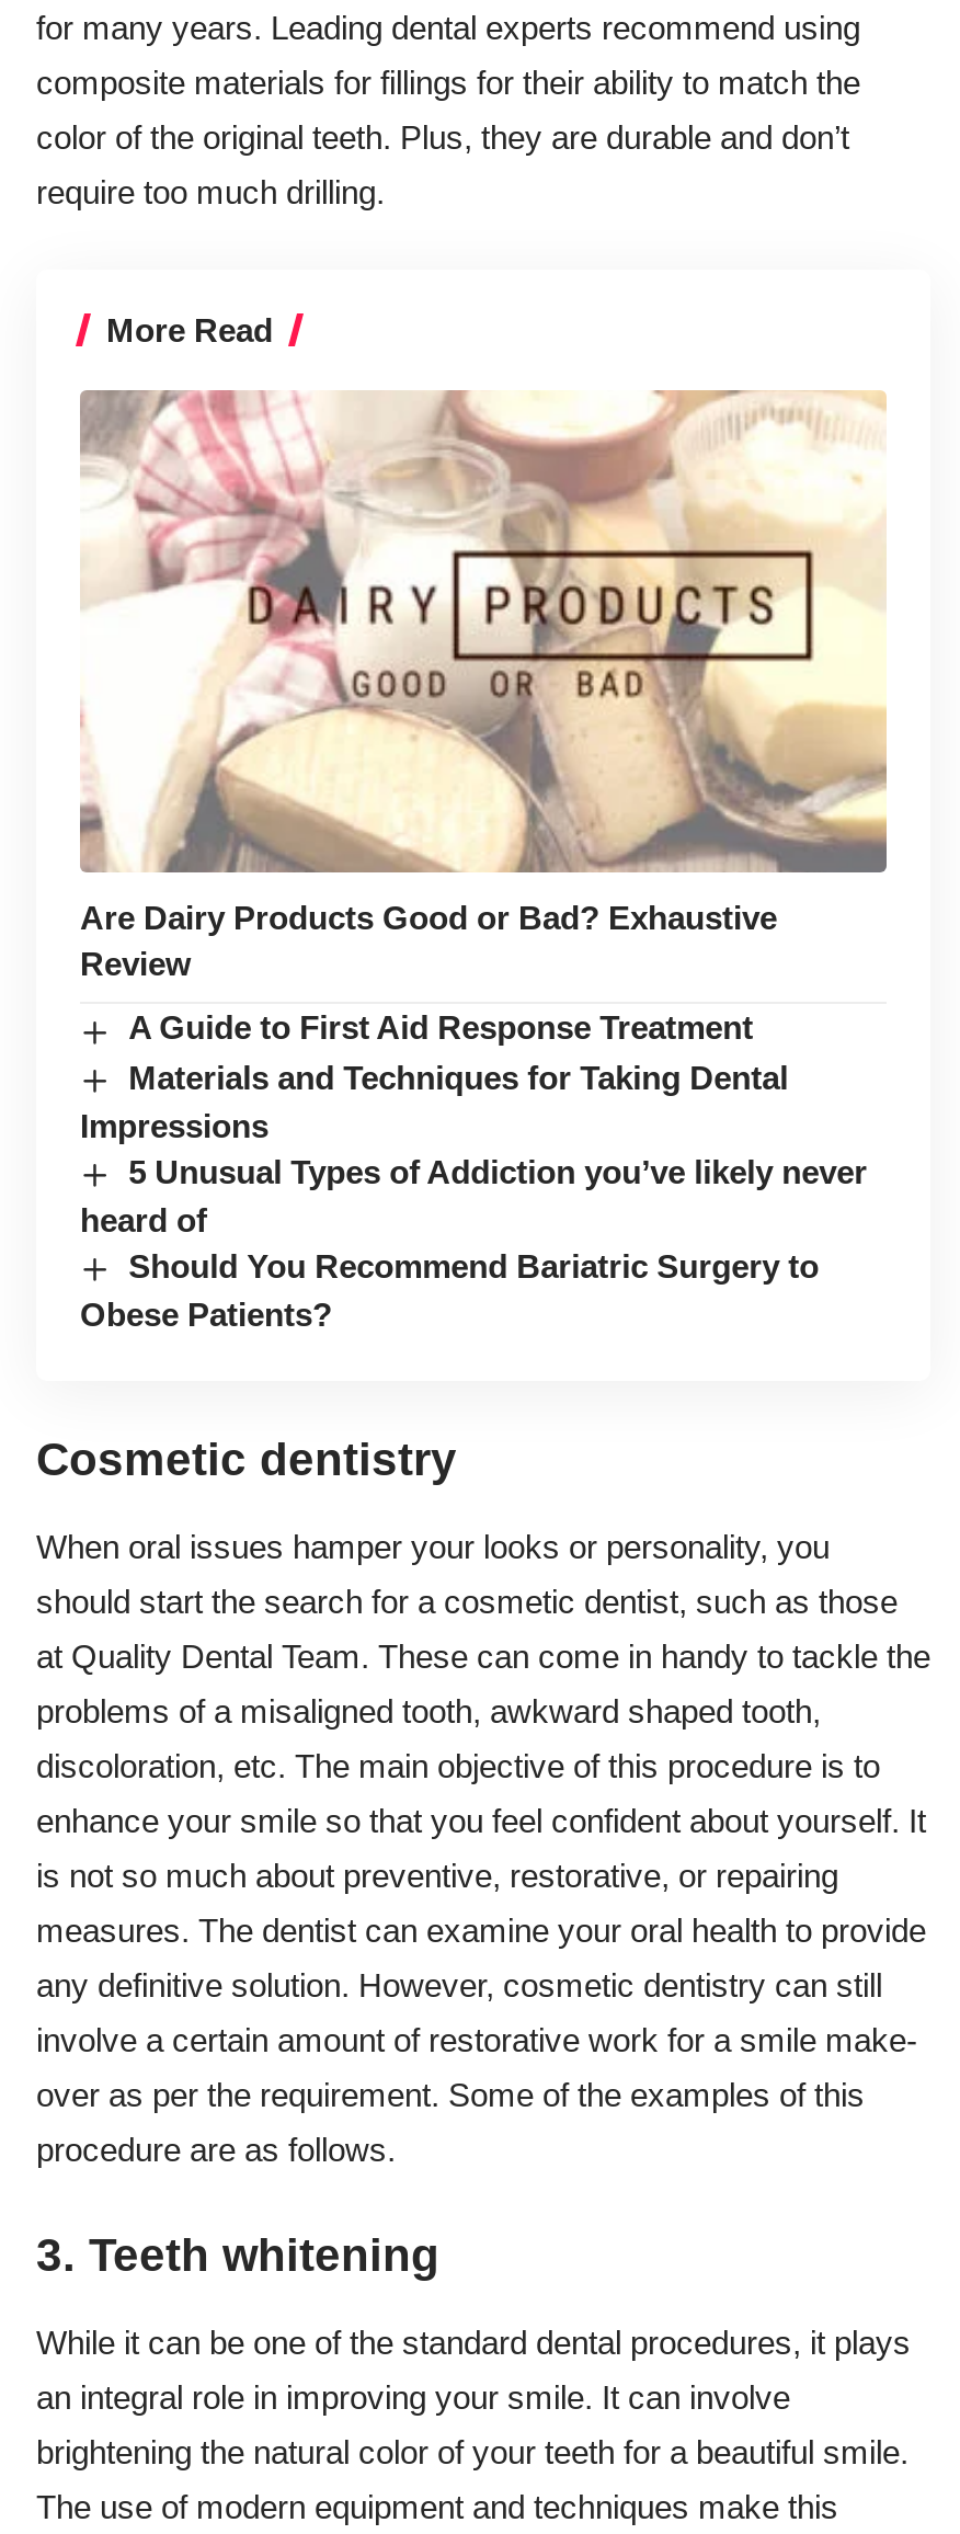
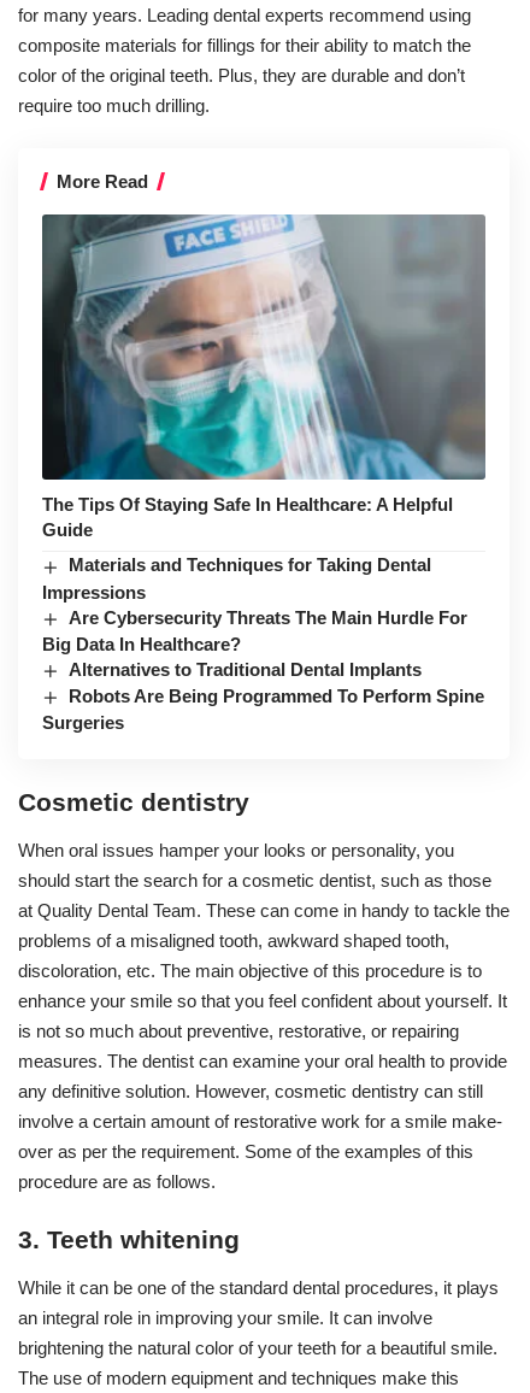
- [image]
- Are Dairy Products Good or Bad? Exhaustive
- Review
- A Guide to First Aid Response Treatment
+ [image]
+ The Tips Of Staying Safe In Healthcare: A Helpful
+ Guide

moved up: Materials and Techniques for Taking Dental | Impressions

- 5 Unusual Types of Addiction you’ve likely never
- heard of
- Should You Recommend Bariatric Surgery to
- Obese Patients?
+ Are Cybersecurity Threats The Main Hurdle For
+ Big Data In Healthcare?
+ Alternatives to Traditional Dental Implants
+ Robots Are Being Programmed To Perform Spine
+ Surgeries
